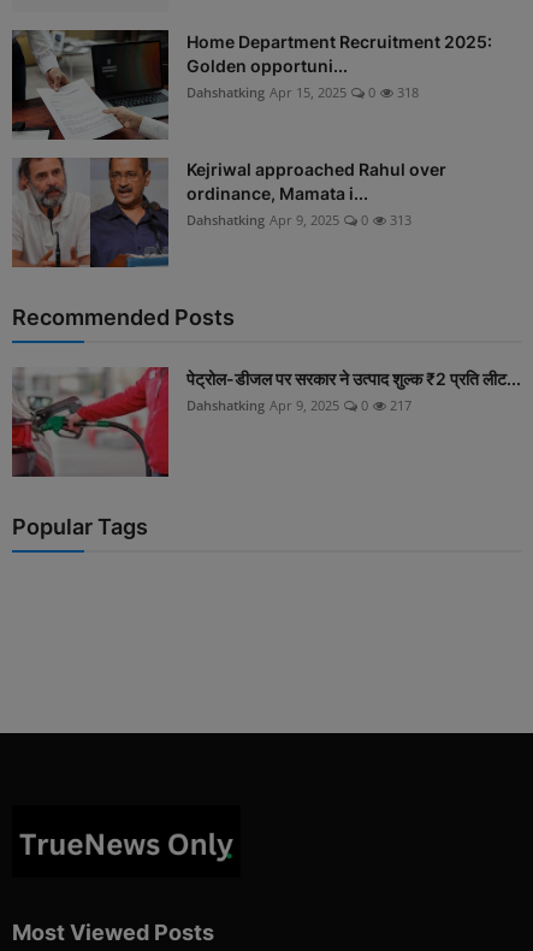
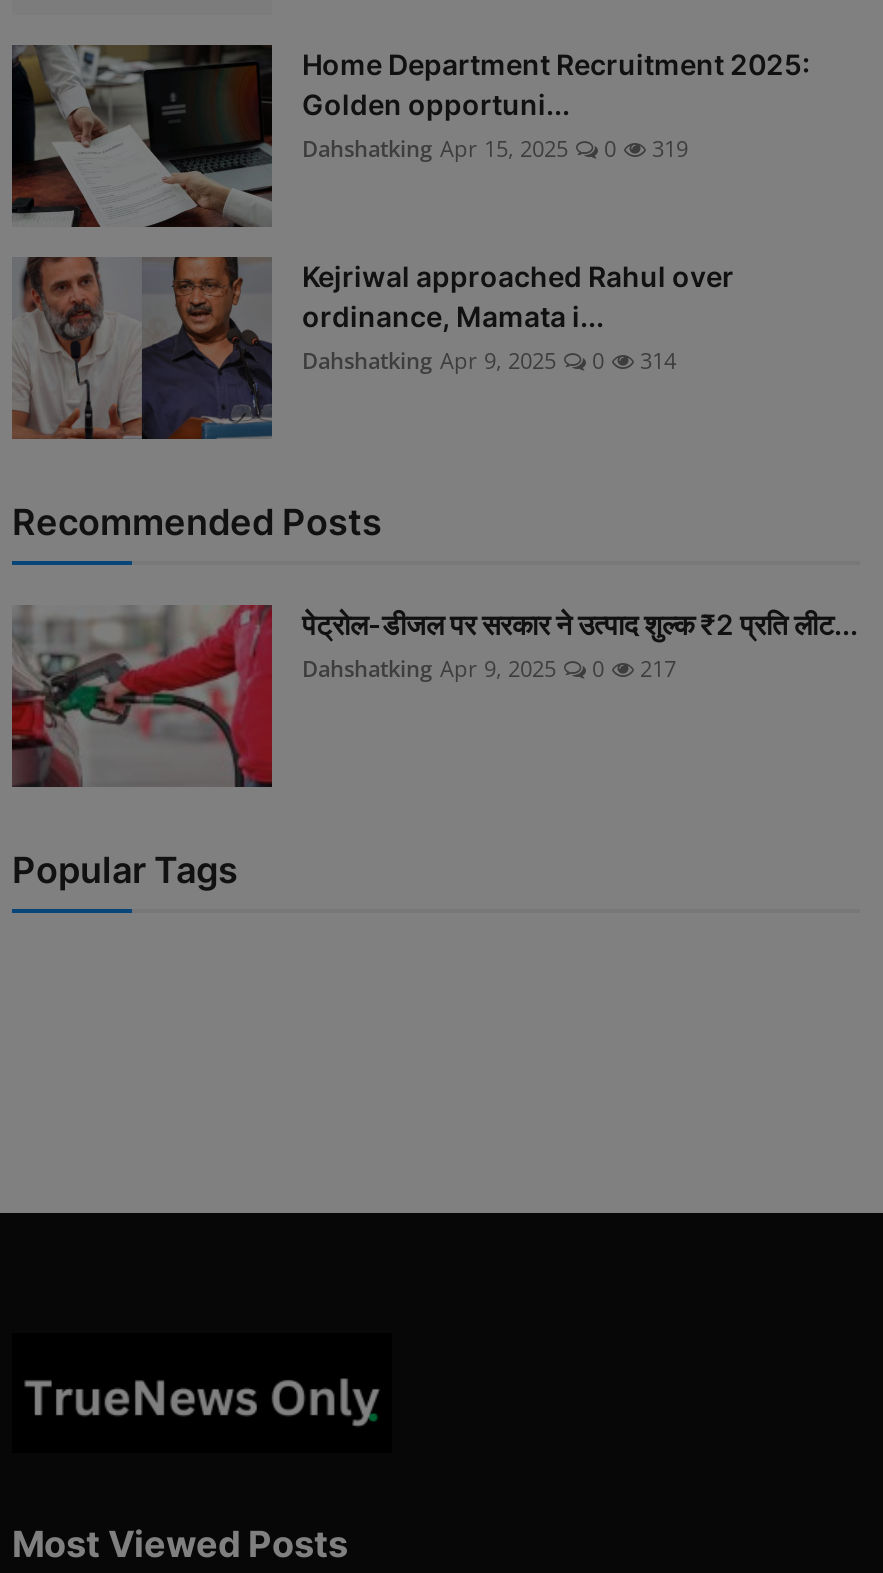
- Dahshatking Apr 15, 2025 0 318
+ Dahshatking Apr 15, 2025 0 319

- Dahshatking Apr 9, 2025 0 313
+ Dahshatking Apr 9, 2025 0 314
